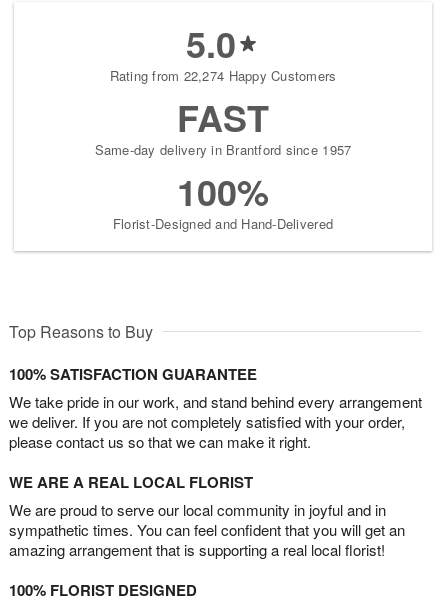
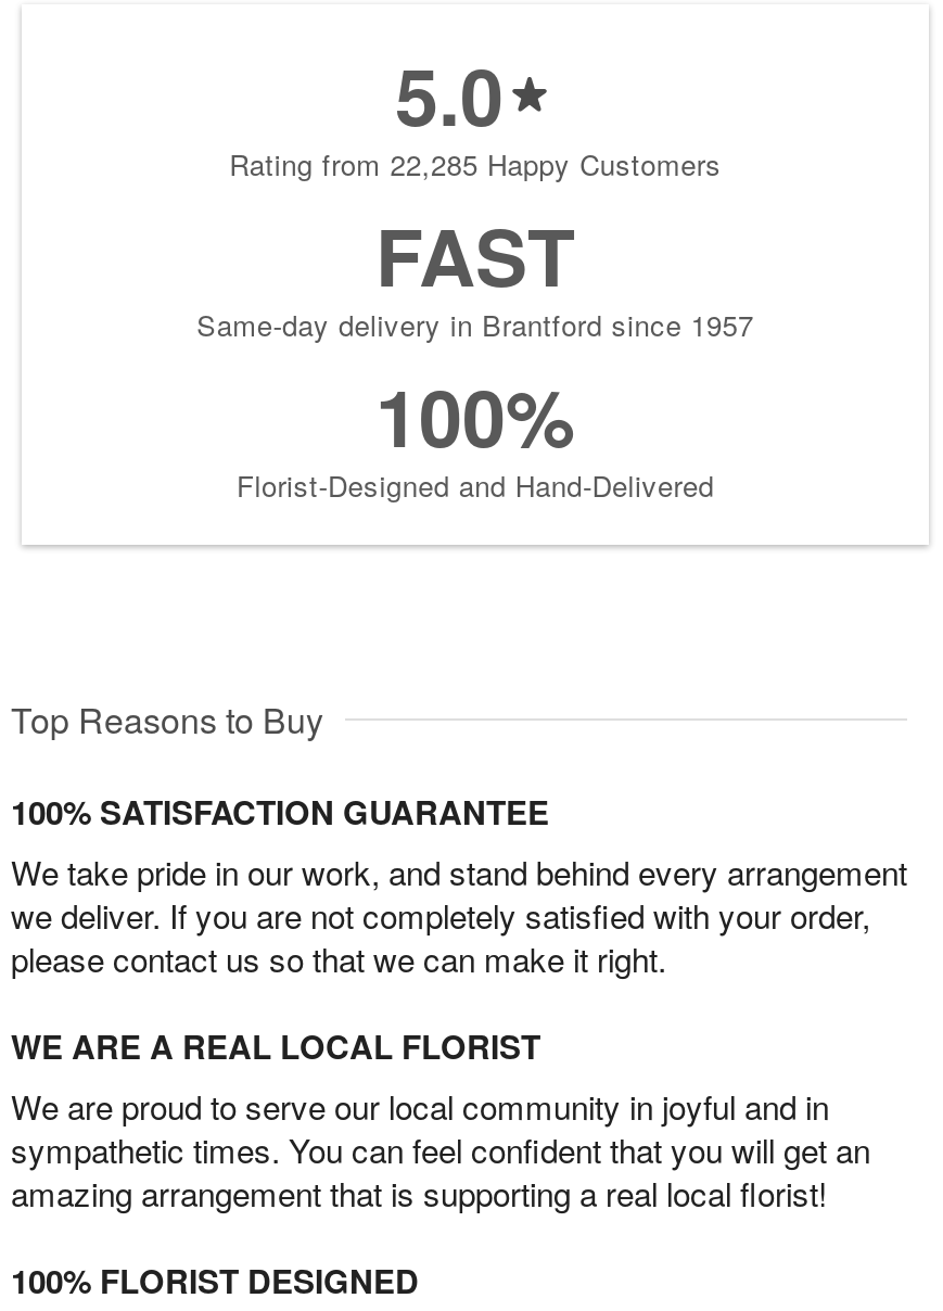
- Rating from 22,274 Happy Customers
+ Rating from 22,285 Happy Customers
